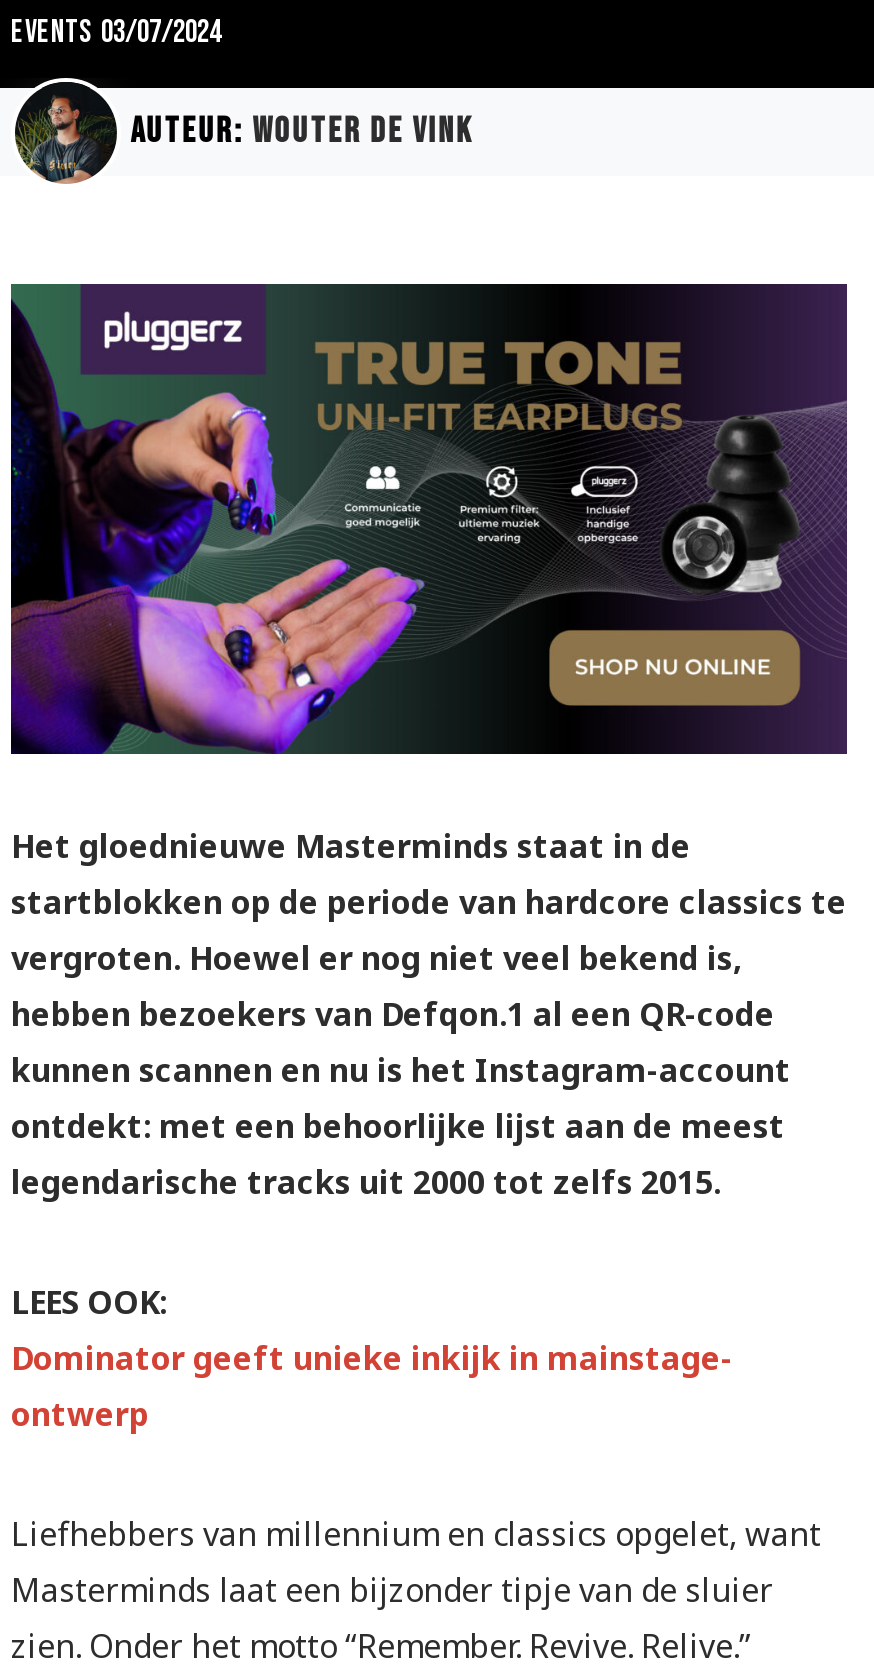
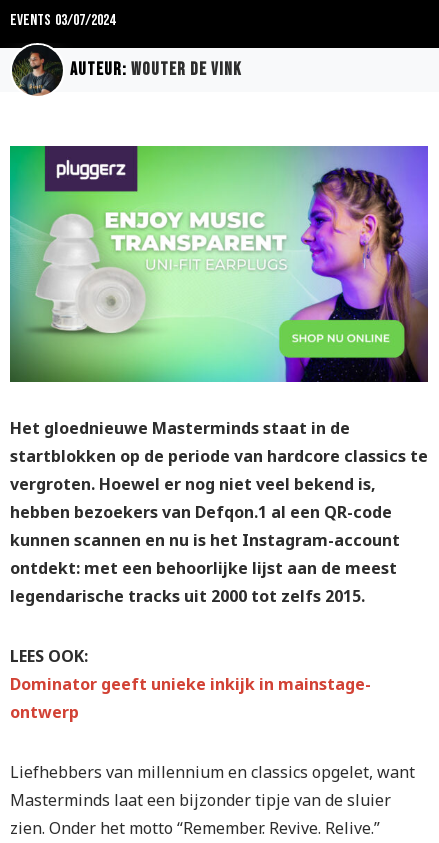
- [image]
+ [image]
